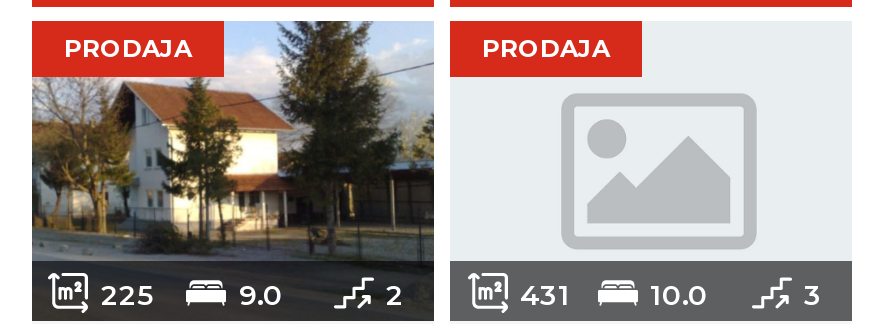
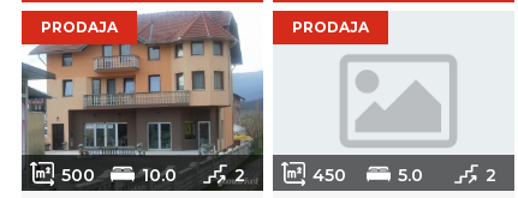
- [image]
- 225
+ [image]
+ 500

- 9.0
+ 10.0

- 431
- 10.0
- 3
+ 450
+ 5.0
+ 2
